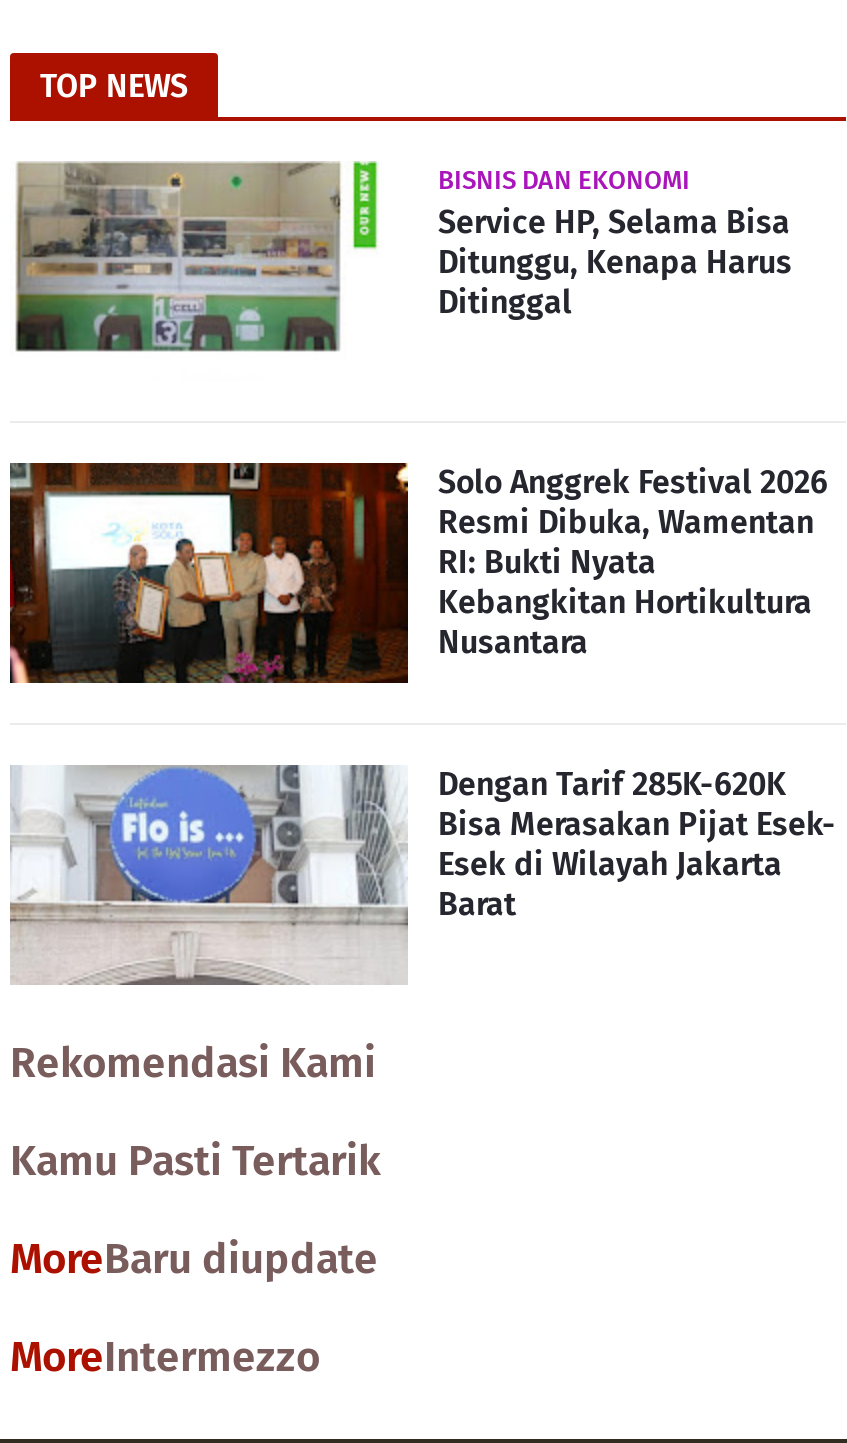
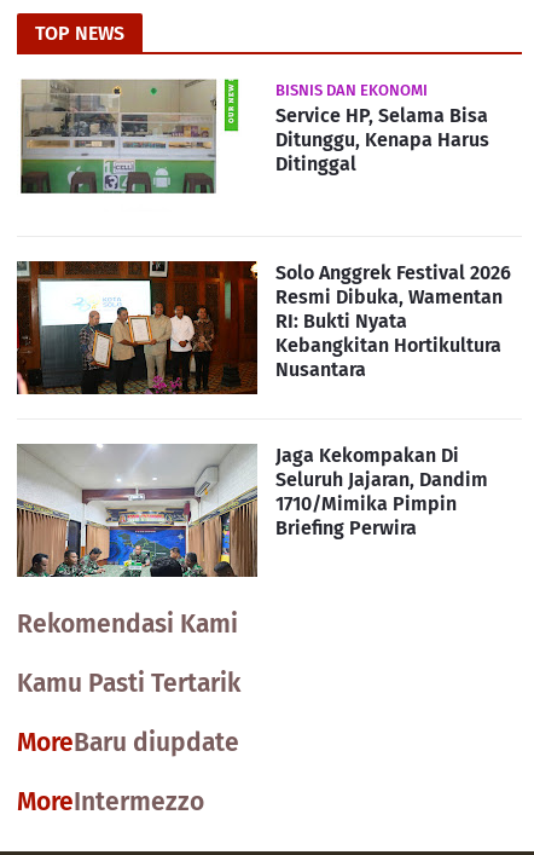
- [image]
- Dengan Tarif 285K-620K
- Bisa Merasakan Pijat Esek-
- Esek di Wilayah Jakarta
- Barat
+ [image]
+ Jaga Kekompakan Di
+ Seluruh Jajaran, Dandim
+ 1710/Mimika Pimpin
+ Briefing Perwira
